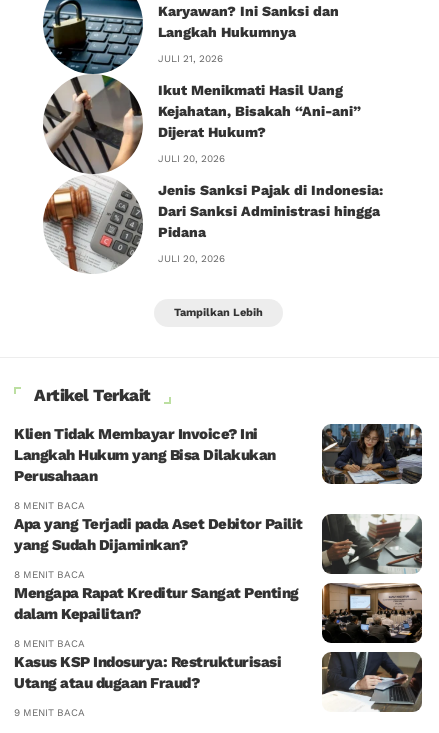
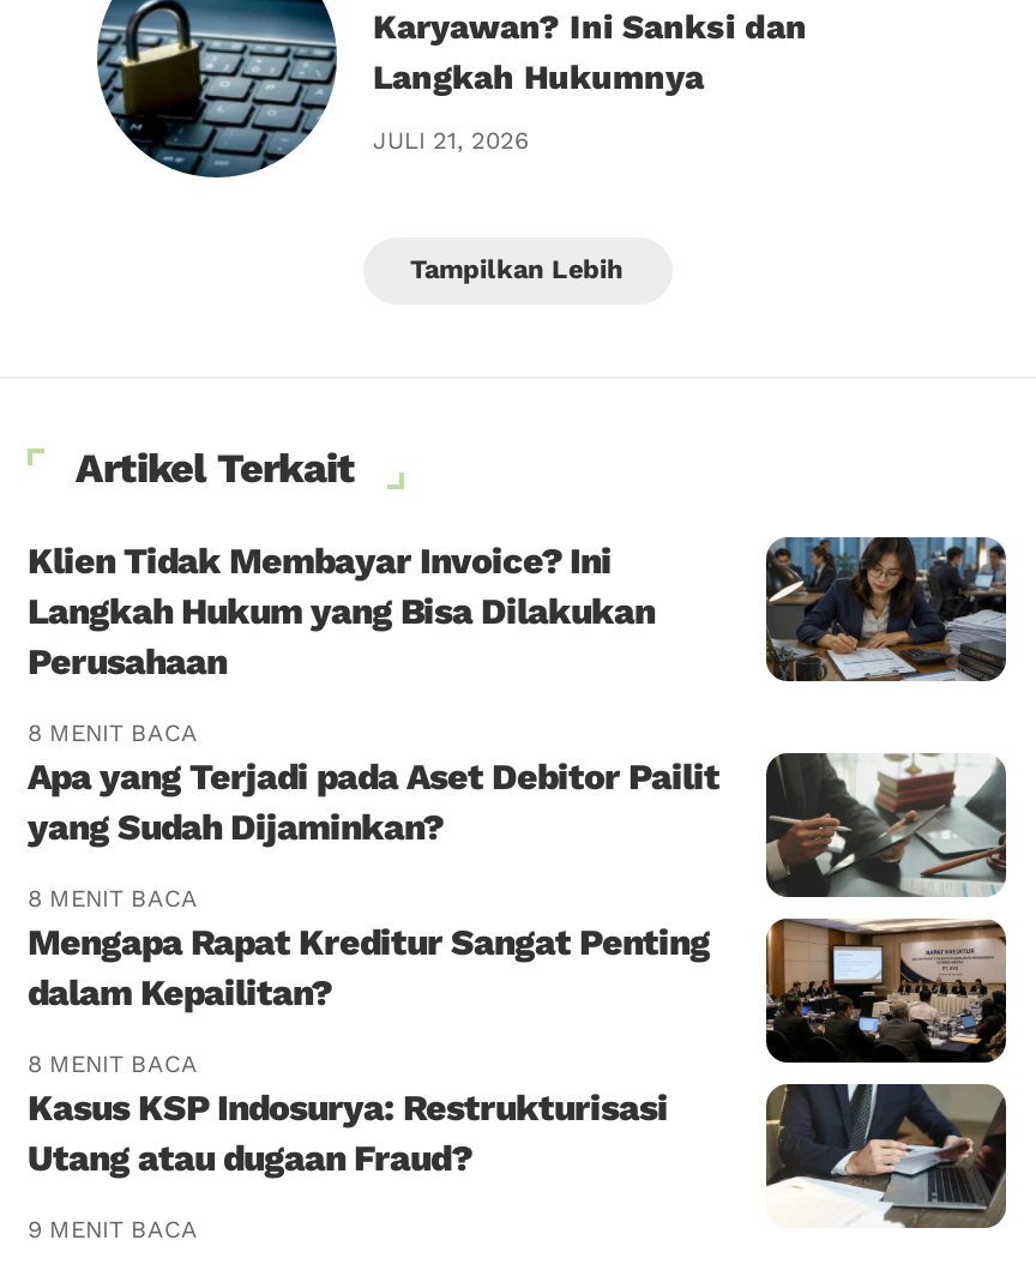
- [image]
- Ikut Menikmati Hasil Uang
- Kejahatan, Bisakah “Ani-ani”
- Dijerat Hukum?
- JULI 20, 2026
- Jenis Sanksi Pajak di Indonesia:
- Dari Sanksi Administrasi hingga
- Pidana
- JULI 20, 2026
